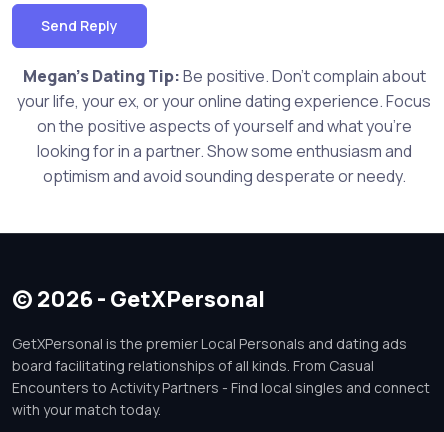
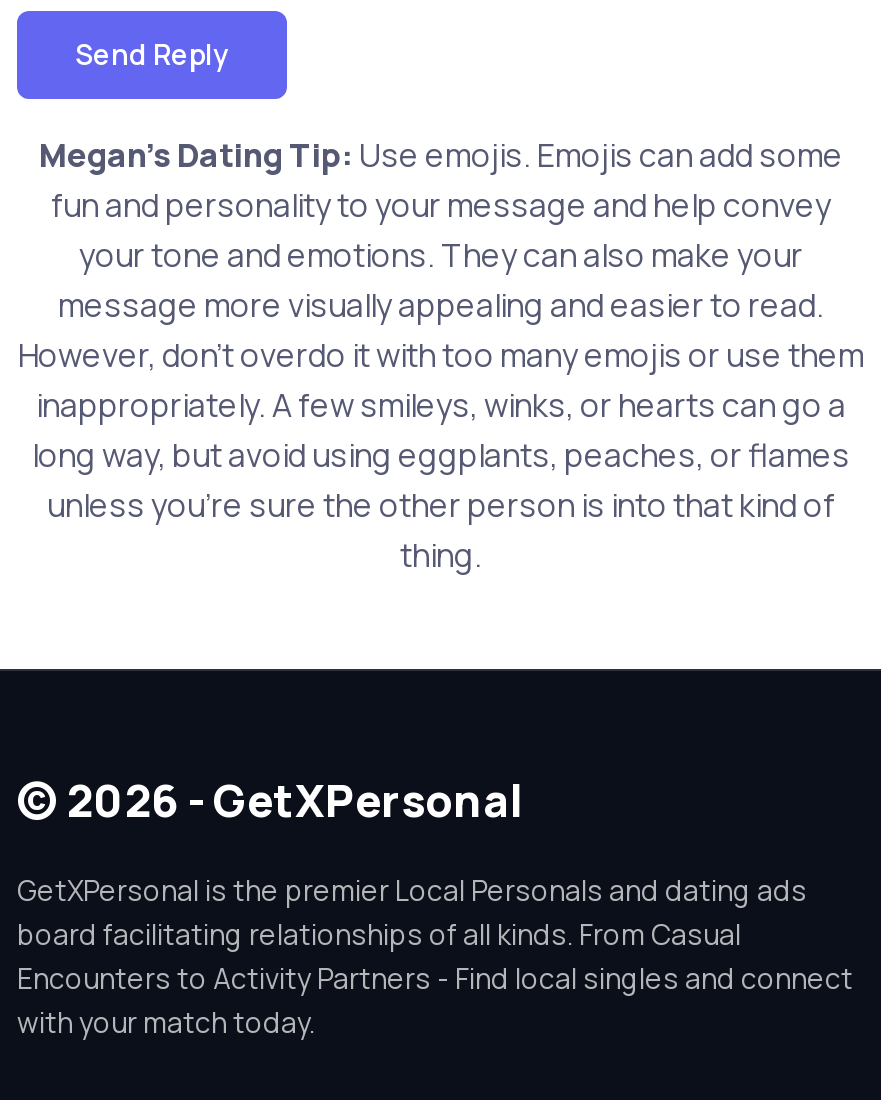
- Megan's Dating Tip: Be positive. Don't complain about
- your life, your ex, or your online dating experience. Focus
- on the positive aspects of yourself and what you're
- looking for in a partner. Show some enthusiasm and
- optimism and avoid sounding desperate or needy.
+ Megan's Dating Tip: Use emojis. Emojis can add some
+ fun and personality to your message and help convey
+ your tone and emotions. They can also make your
+ message more visually appealing and easier to read.
+ However, don't overdo it with too many emojis or use them
+ inappropriately. A few smileys, winks, or hearts can go a
+ long way, but avoid using eggplants, peaches, or flames
+ unless you're sure the other person is into that kind of
+ thing.
